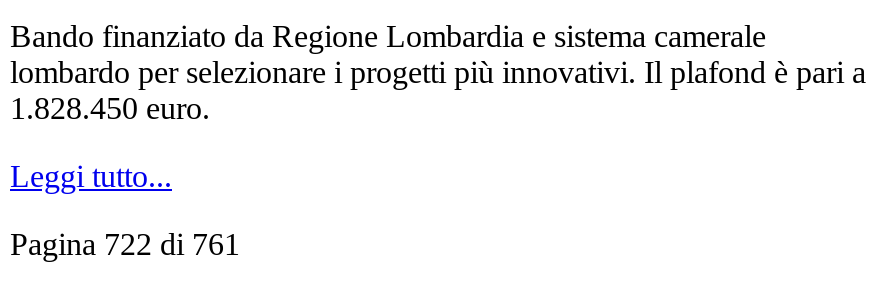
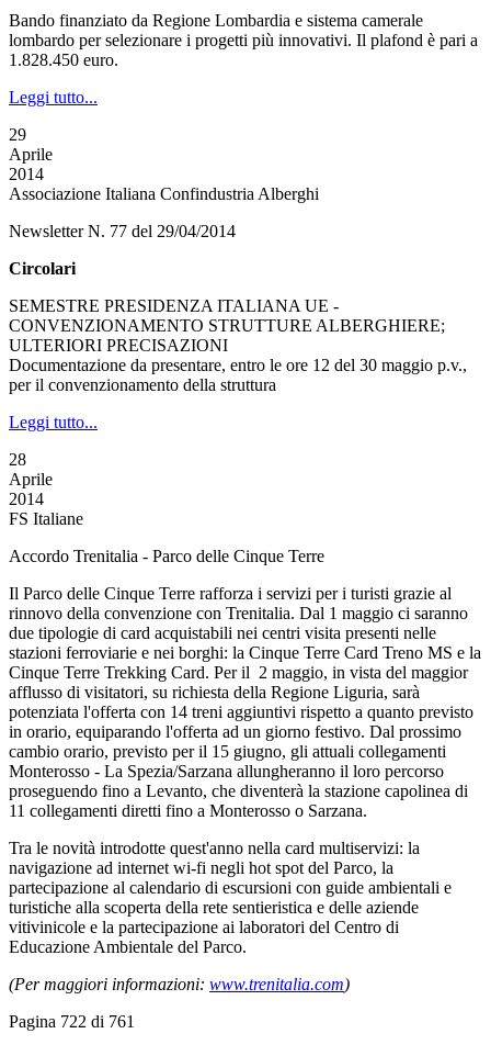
+ 29
+ Aprile
+ 2014
+ Associazione Italiana Confindustria Alberghi
+ Newsletter N. 77 del 29/04/2014
+ Circolari
+ SEMESTRE PRESIDENZA ITALIANA UE -
+ CONVENZIONAMENTO STRUTTURE ALBERGHIERE;
+ ULTERIORI PRECISAZIONI
+ Documentazione da presentare, entro le ore 12 del 30 maggio p.v.,
+ per il convenzionamento della struttura
+ Leggi tutto...
+ 28
+ Aprile
+ 2014
+ FS Italiane
+ Accordo Trenitalia - Parco delle Cinque Terre
+ Il Parco delle Cinque Terre rafforza i servizi per i turisti grazie al
+ rinnovo della convenzione con Trenitalia. Dal 1 maggio ci saranno
+ due tipologie di card acquistabili nei centri visita presenti nelle
+ stazioni ferroviarie e nei borghi: la Cinque Terre Card Treno MS e la
+ Cinque Terre Trekking Card. Per il 2 maggio, in vista del maggior
+ afflusso di visitatori, su richiesta della Regione Liguria, sarà
+ potenziata l'offerta con 14 treni aggiuntivi rispetto a quanto previsto
+ in orario, equiparando l'offerta ad un giorno festivo. Dal prossimo
+ cambio orario, previsto per il 15 giugno, gli attuali collegamenti
+ Monterosso - La Spezia/Sarzana allungheranno il loro percorso
+ proseguendo fino a Levanto, che diventerà la stazione capolinea di
+ 11 collegamenti diretti fino a Monterosso o Sarzana.
+ Tra le novità introdotte quest'anno nella card multiservizi: la
+ navigazione ad internet wi-fi negli hot spot del Parco, la
+ partecipazione al calendario di escursioni con guide ambientali e
+ turistiche alla scoperta della rete sentieristica e delle aziende
+ vitivinicole e la partecipazione ai laboratori del Centro di
+ Educazione Ambientale del Parco.
+ (Per maggiori informazioni: www.trenitalia.com)
